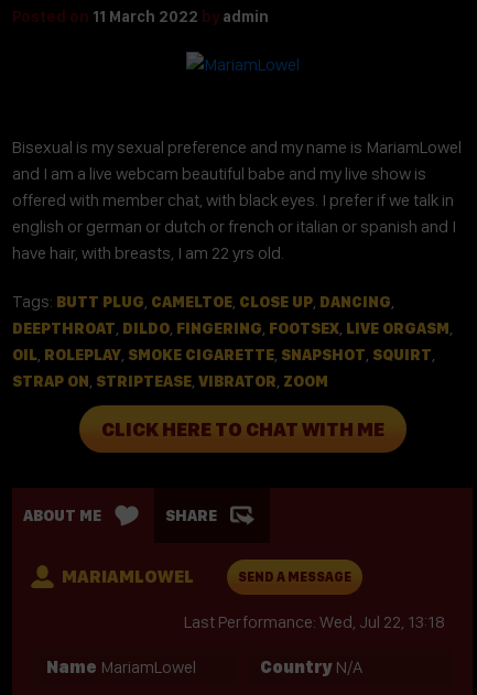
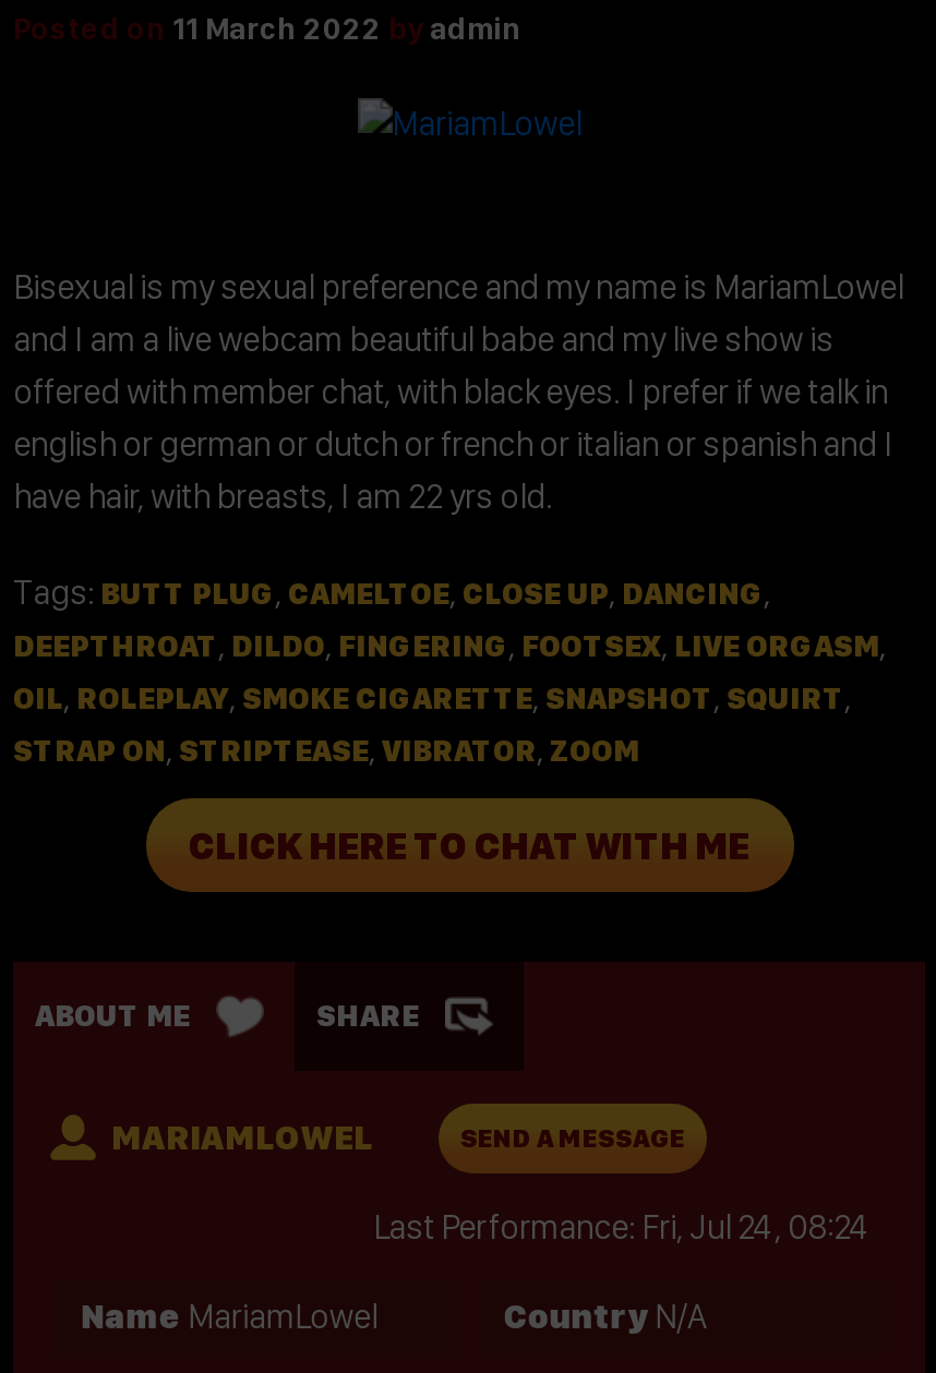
- Last Performance: Wed, Jul 22, 13:18
+ Last Performance: Fri, Jul 24, 08:24
